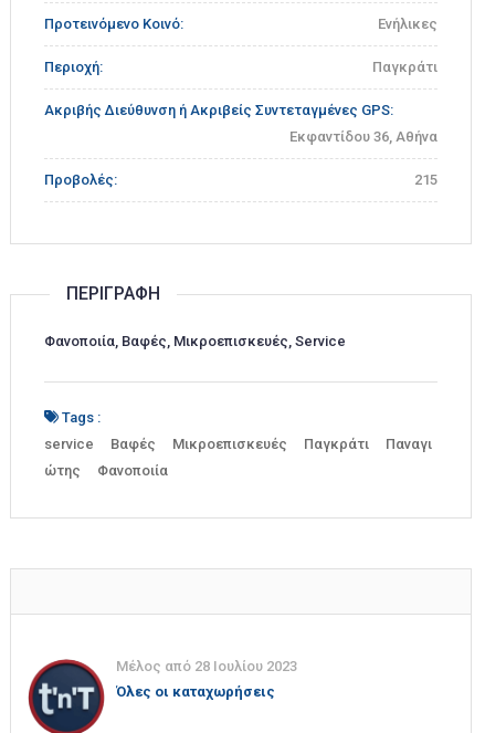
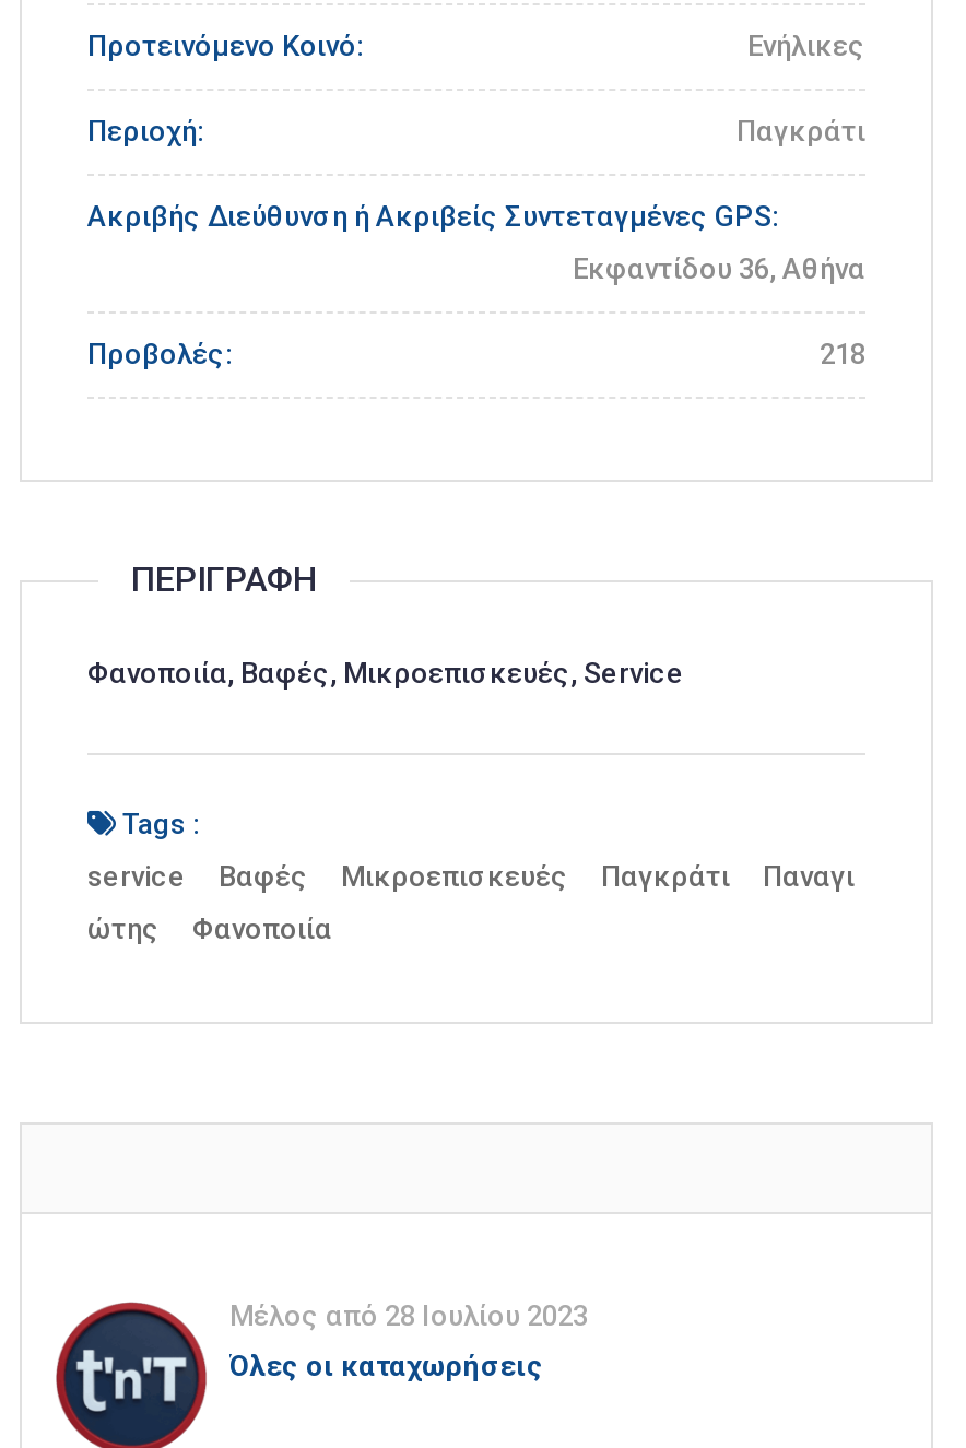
- 215
+ 218
